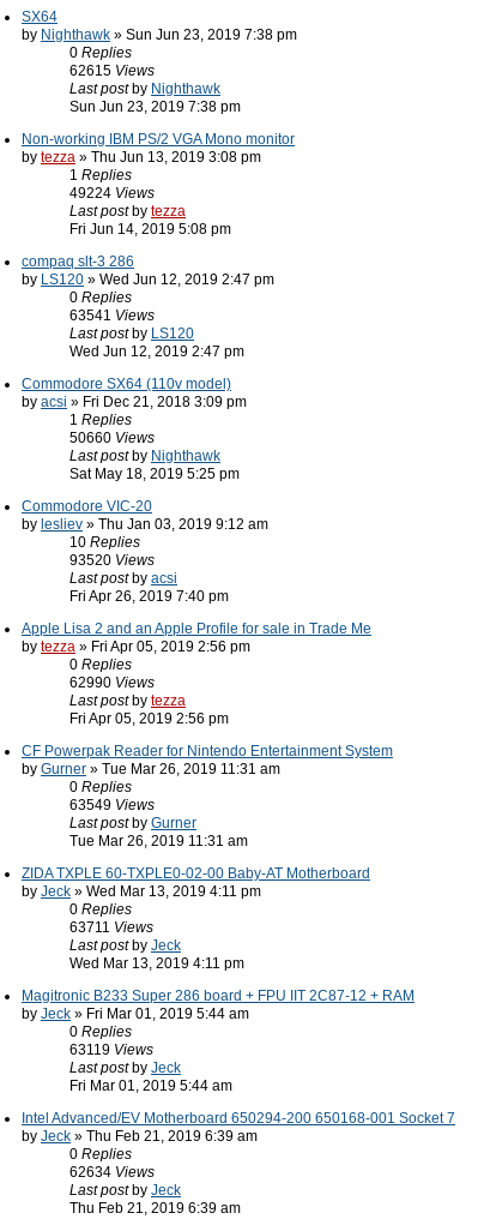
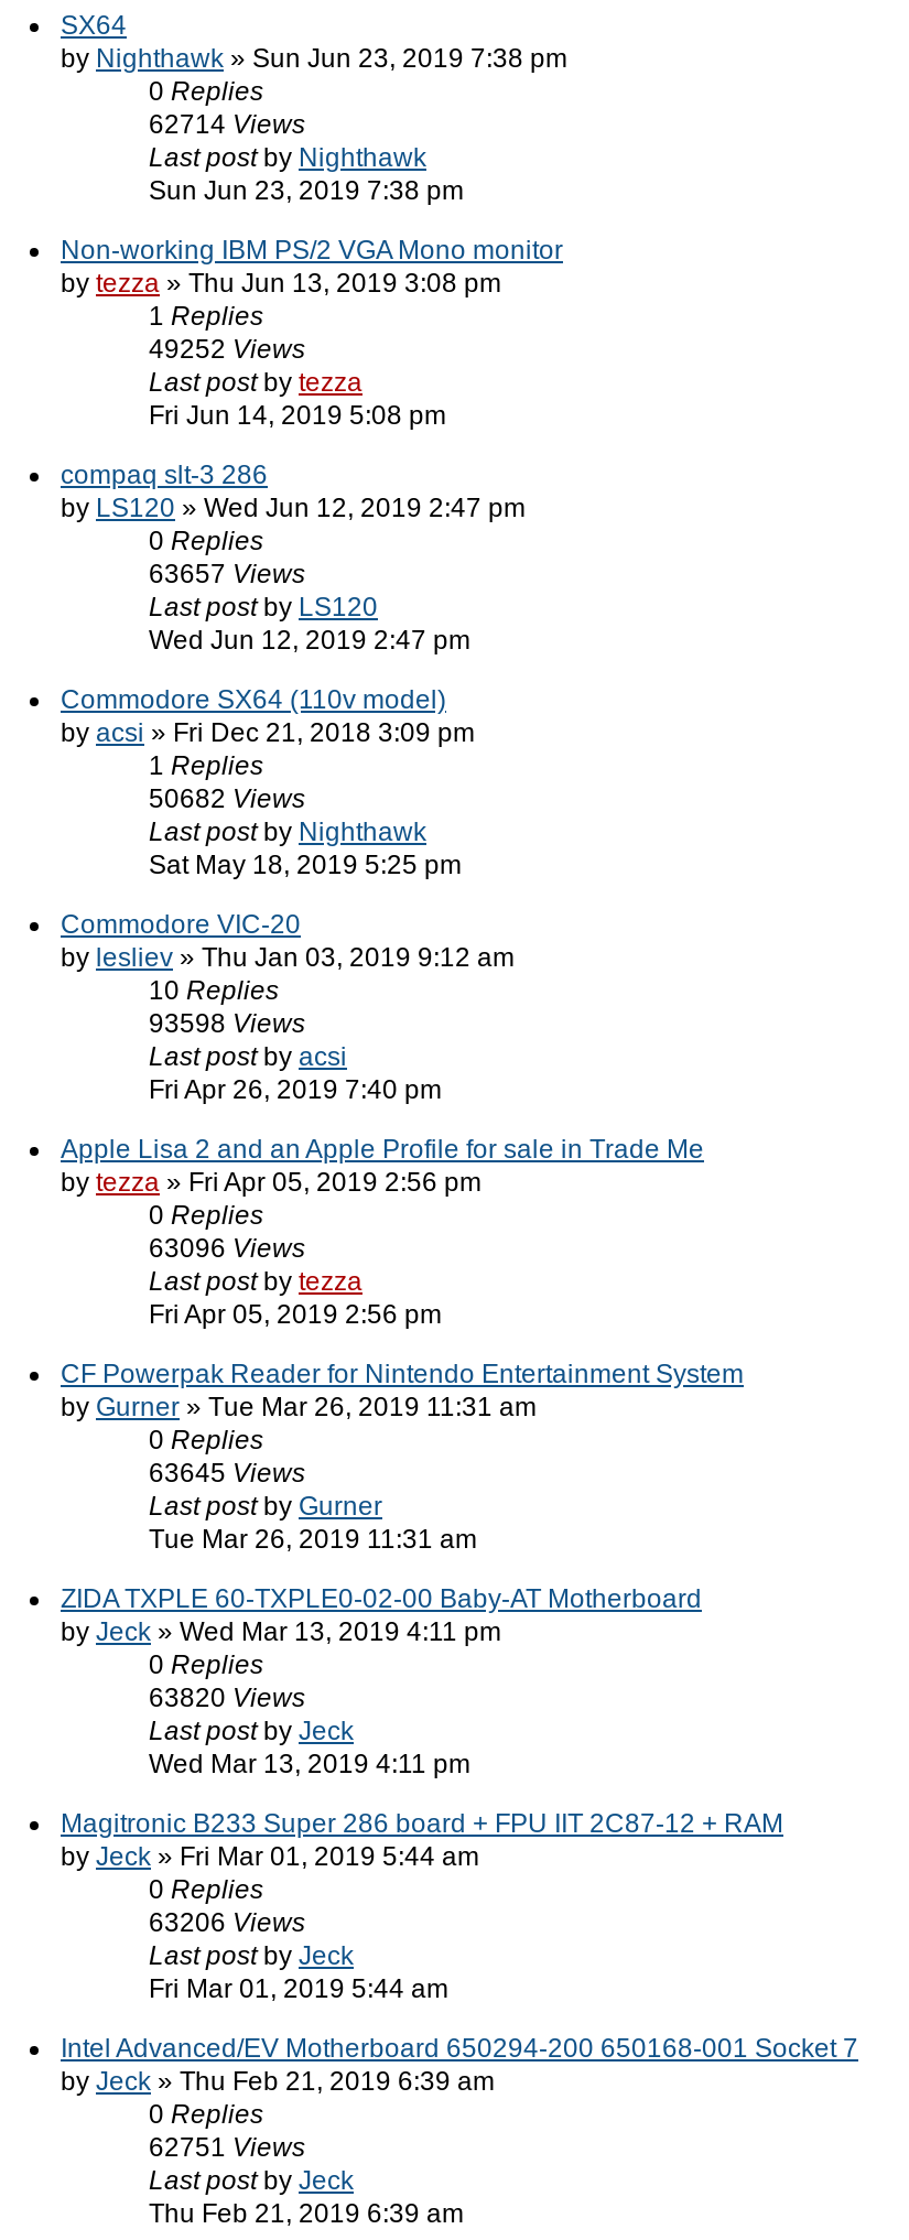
- 62615 Views
+ 62714 Views

- 49224 Views
+ 49252 Views

- 63541 Views
+ 63657 Views

- 50660 Views
+ 50682 Views

- 93520 Views
+ 93598 Views

- 62990 Views
+ 63096 Views

- 63549 Views
+ 63645 Views

- 63711 Views
+ 63820 Views

- 63119 Views
+ 63206 Views

- 62634 Views
+ 62751 Views
